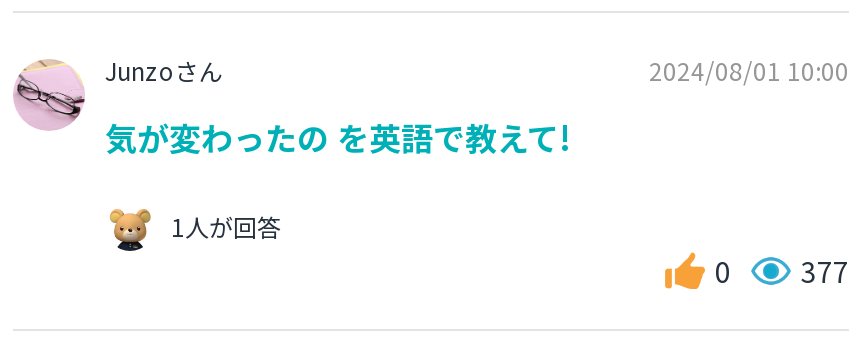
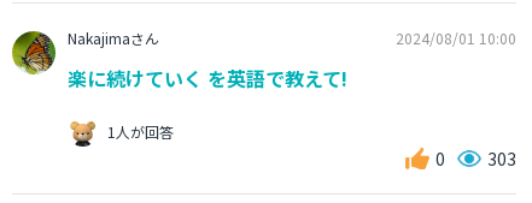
- [image]
- Junzoさん
+ [image]
+ Nakajimaさん

- 気が変わったの を英語で教えて!
+ 楽に続けていく を英語で教えて!

- 0 377
+ 0 303
